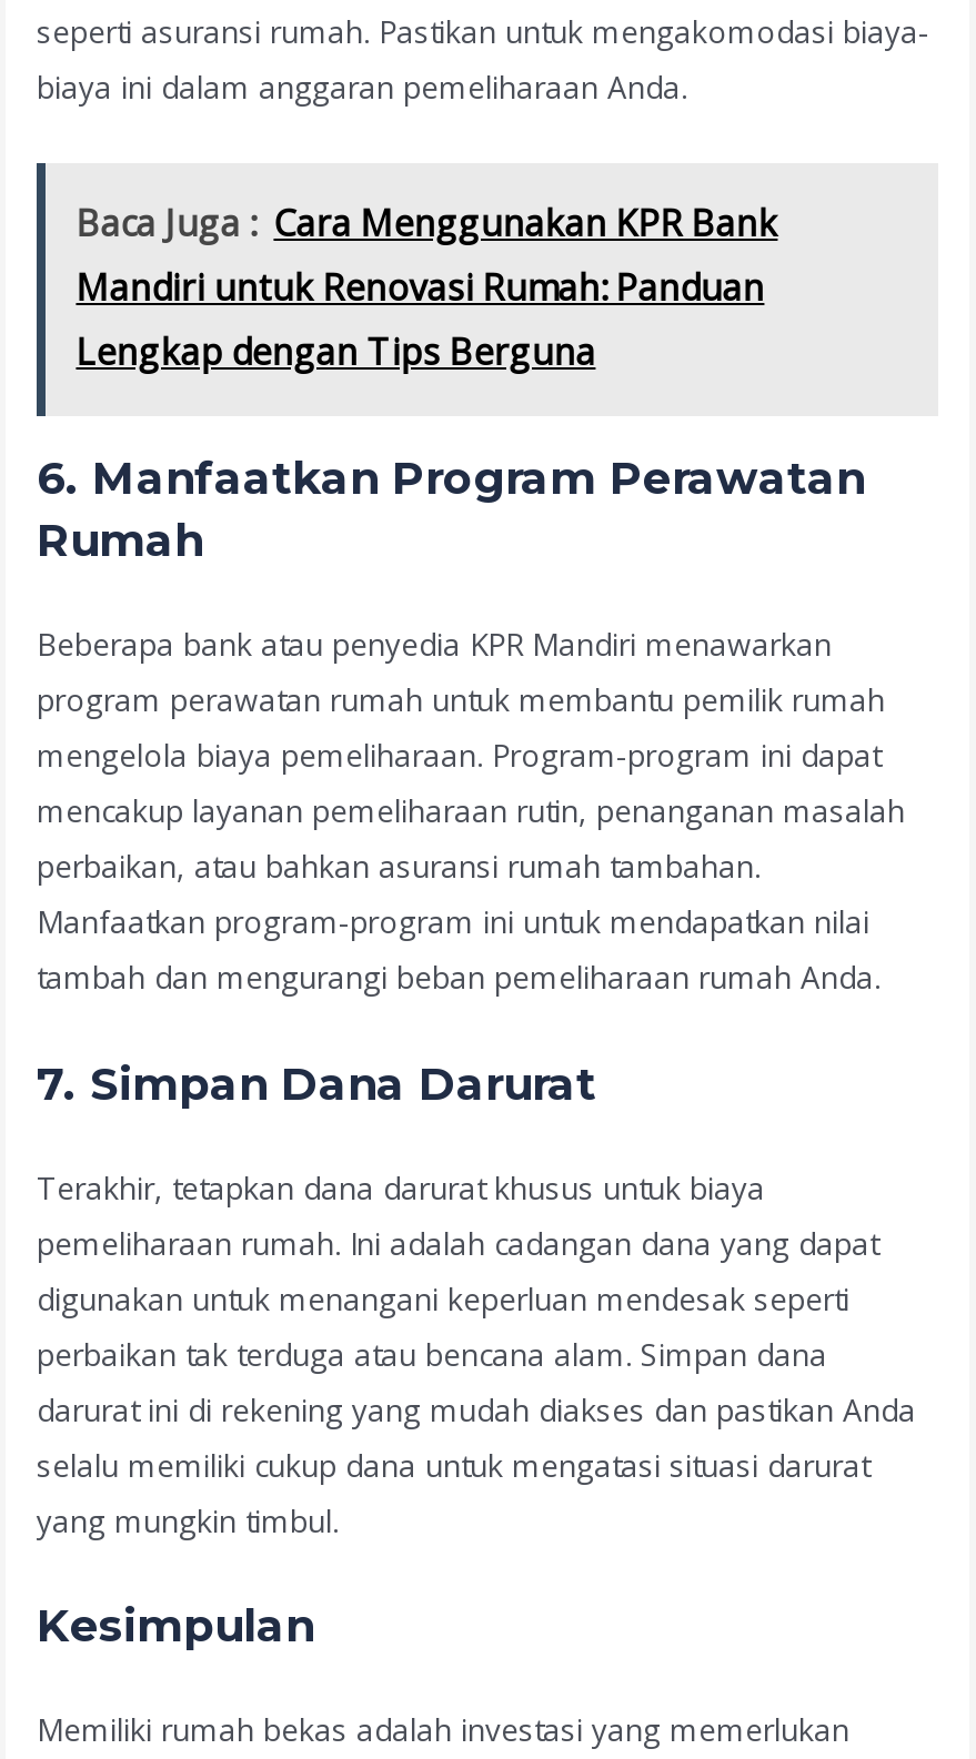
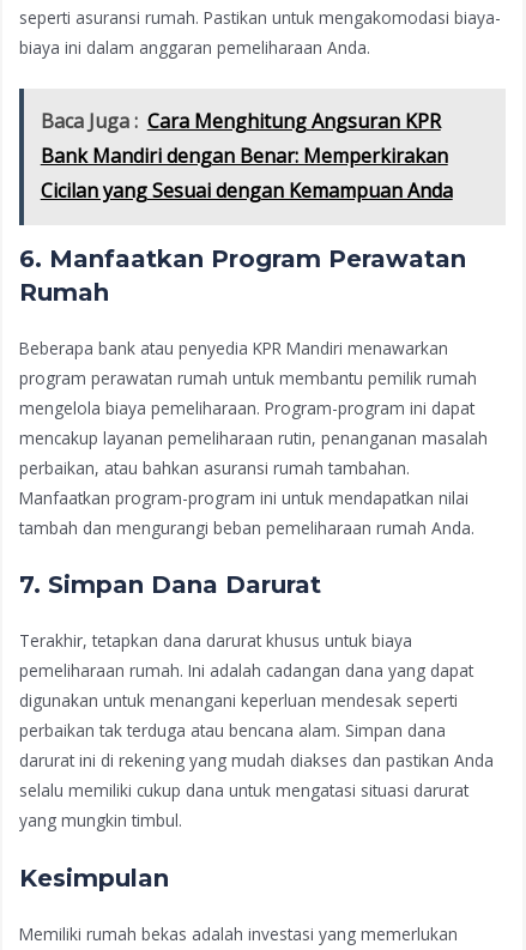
- Baca Juga : Cara Menggunakan KPR Bank
- Mandiri untuk Renovasi Rumah: Panduan
- Lengkap dengan Tips Berguna
+ Baca Juga : Cara Menghitung Angsuran KPR
+ Bank Mandiri dengan Benar: Memperkirakan
+ Cicilan yang Sesuai dengan Kemampuan Anda
